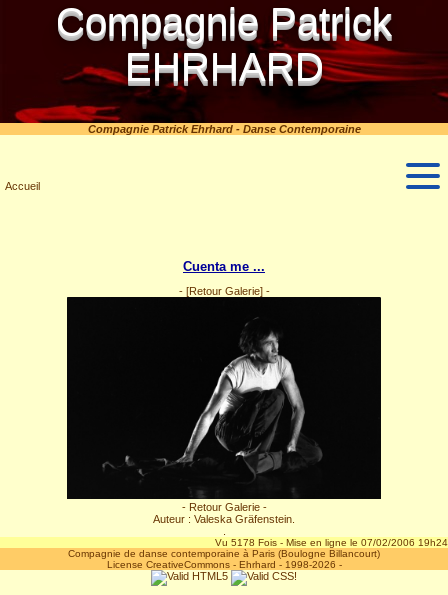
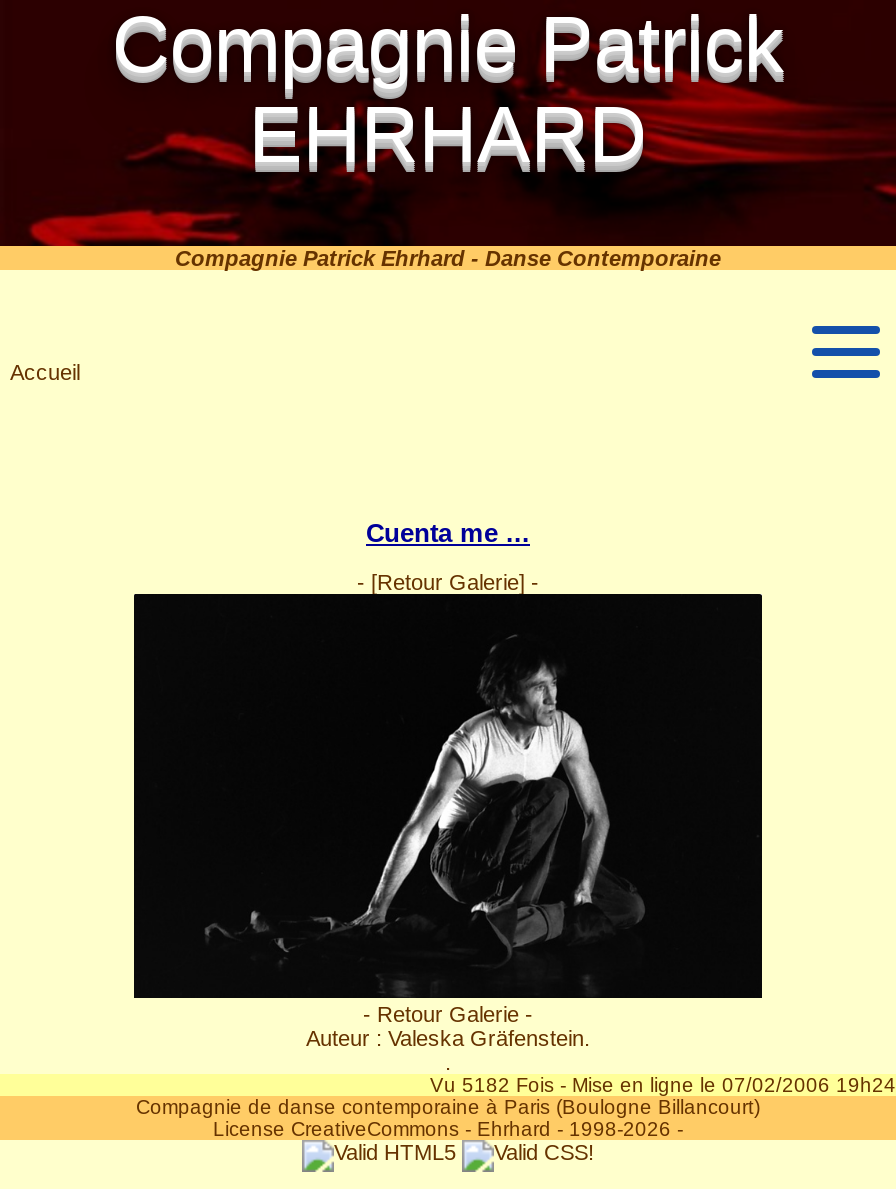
- Vu 5178 Fois - Mise en ligne le 07/02/2006 19h24
+ Vu 5182 Fois - Mise en ligne le 07/02/2006 19h24
